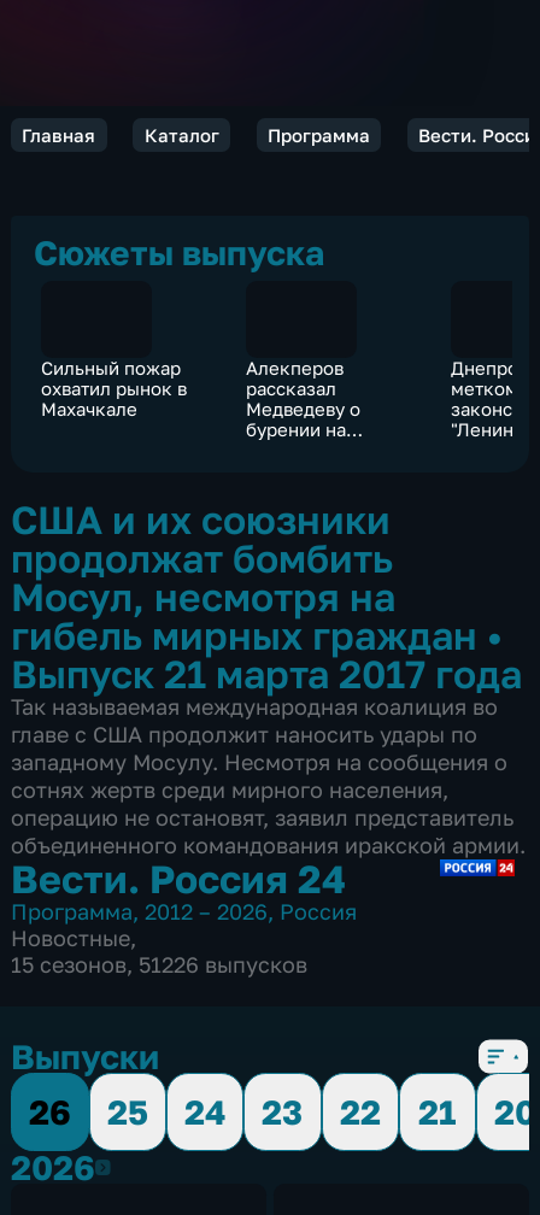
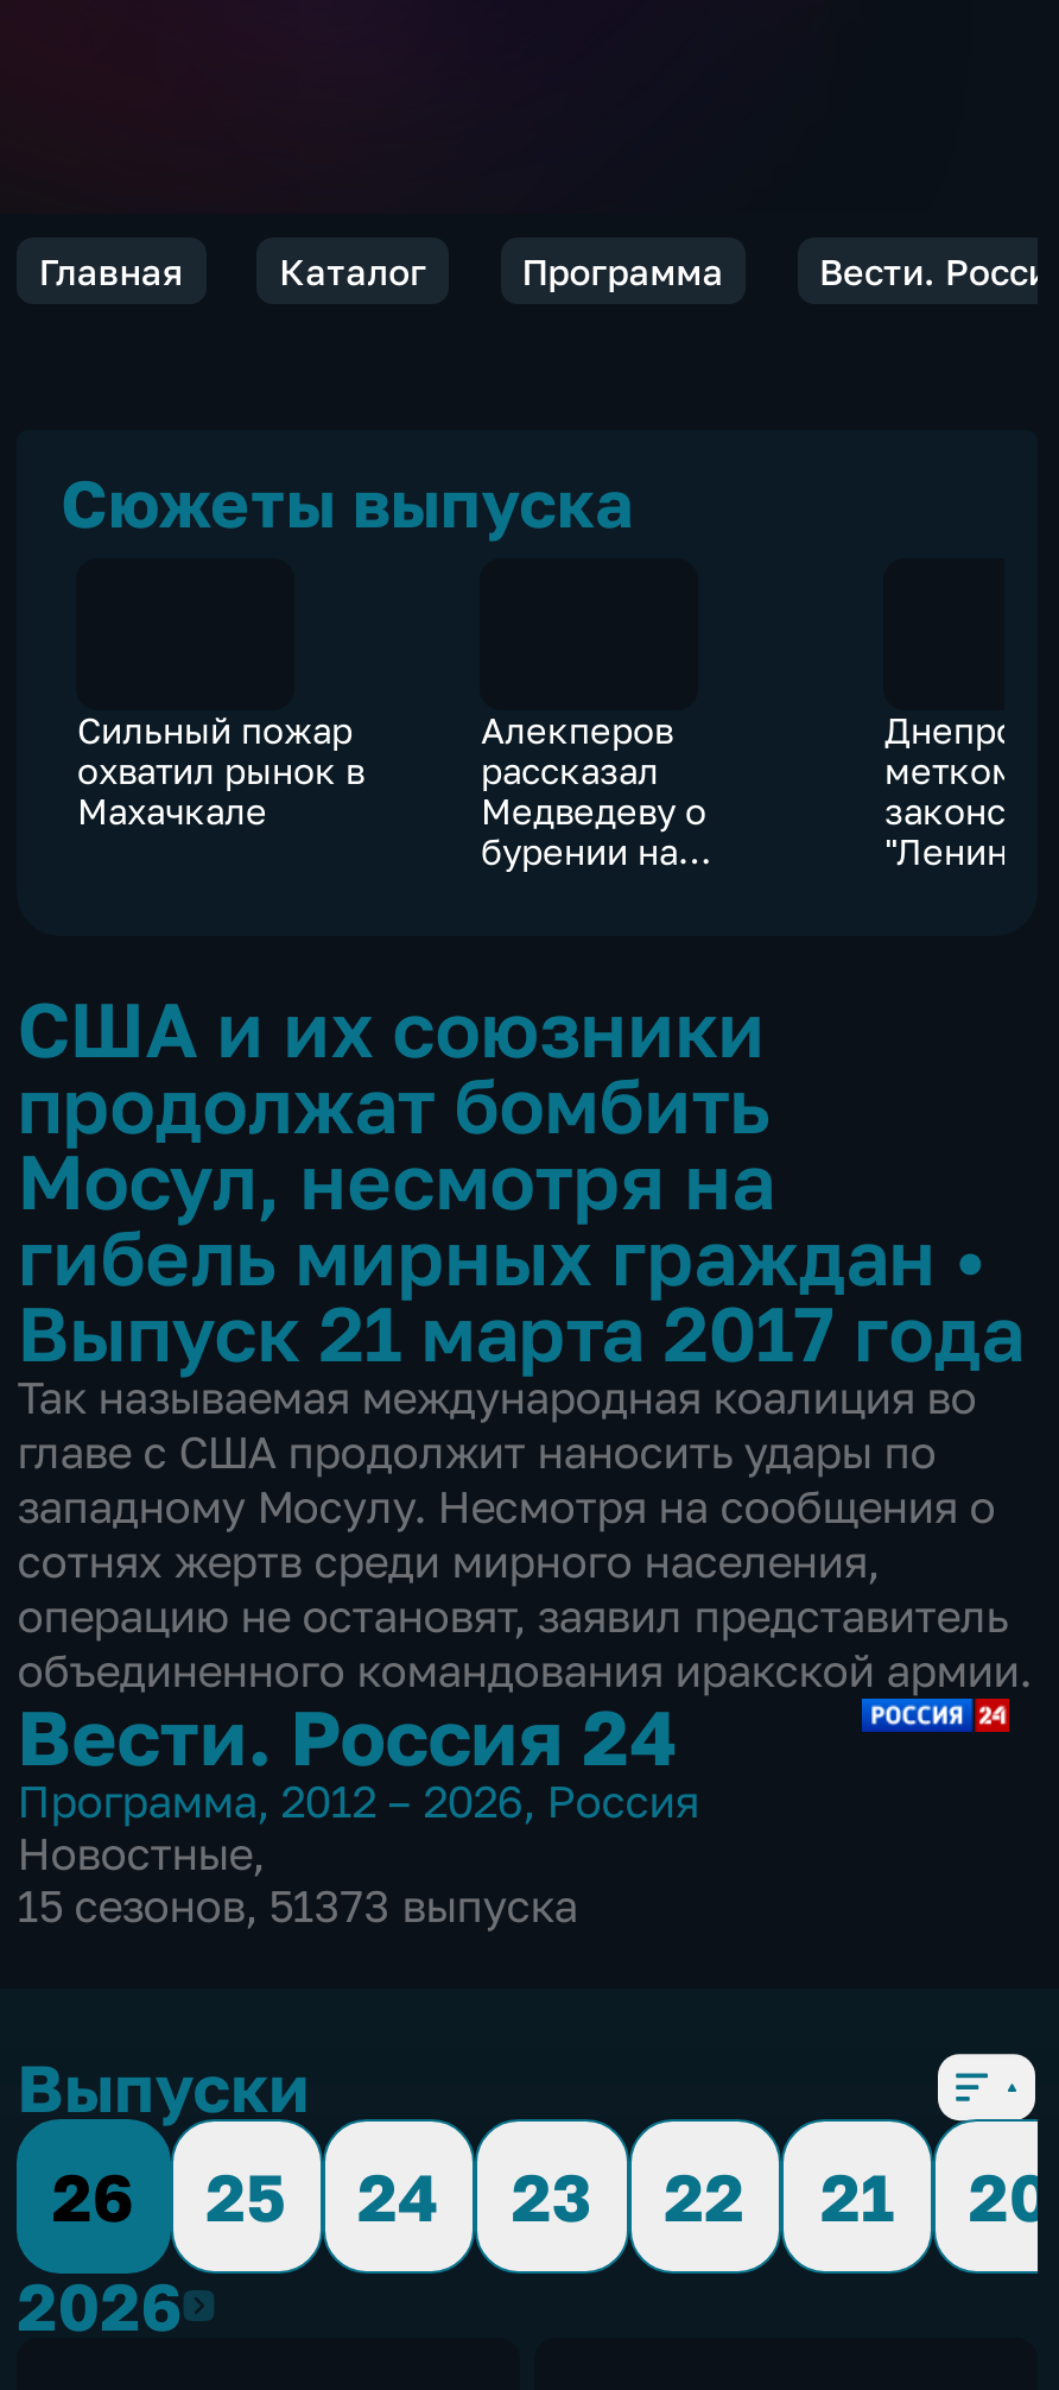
- 15 сезонов, 51226 выпусков
+ 15 сезонов, 51373 выпуска
